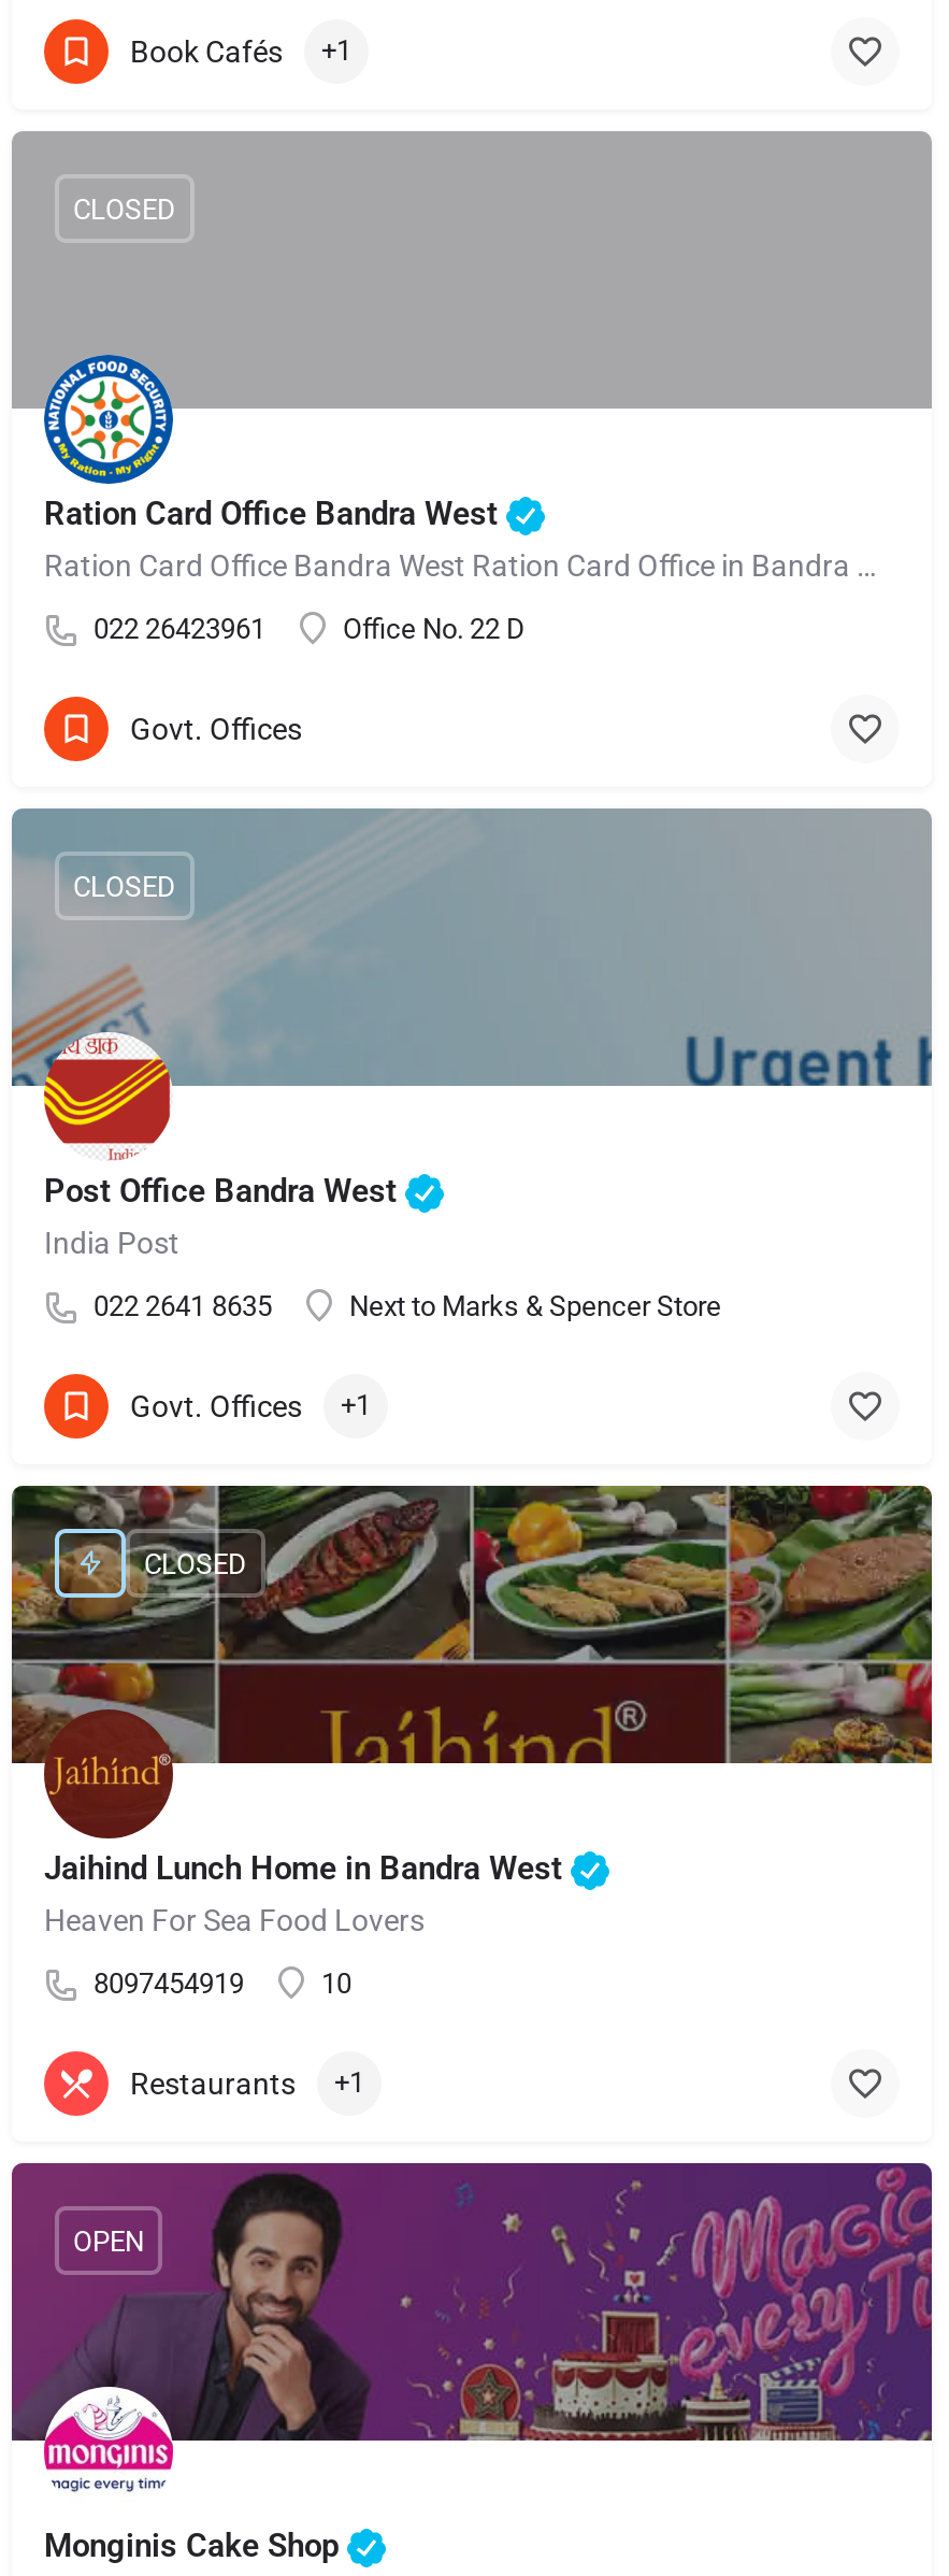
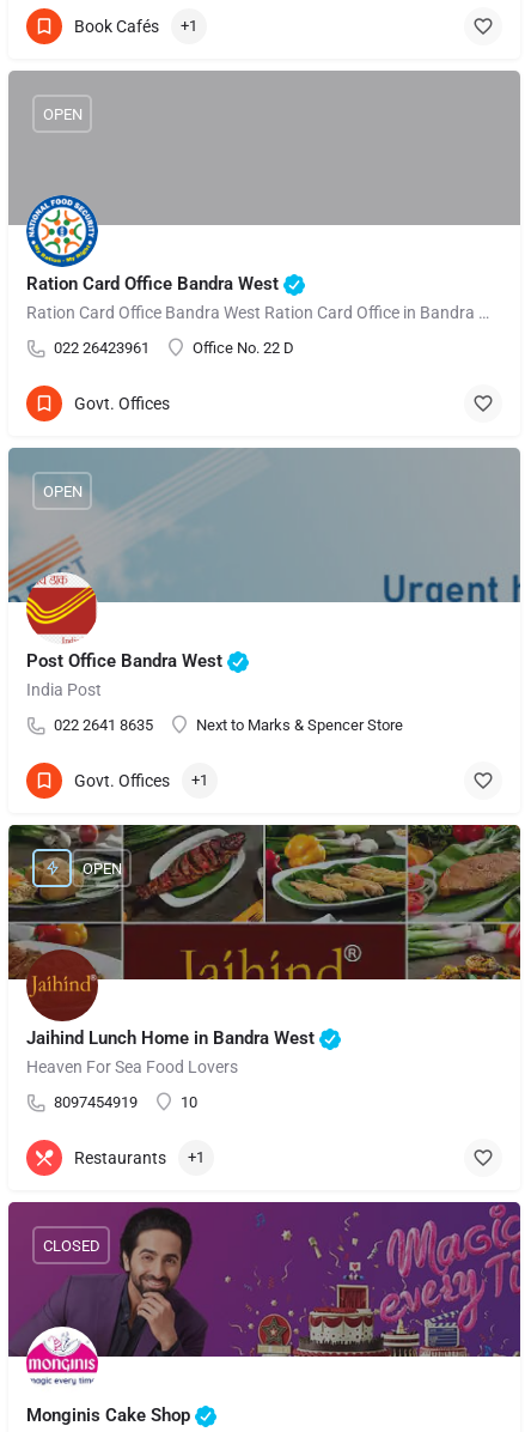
- CLOSED
+ OPEN

- CLOSED
+ OPEN

- CLOSED
+ OPEN

- OPEN
+ CLOSED
